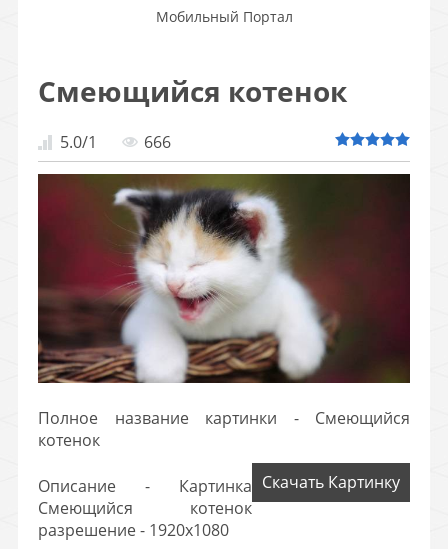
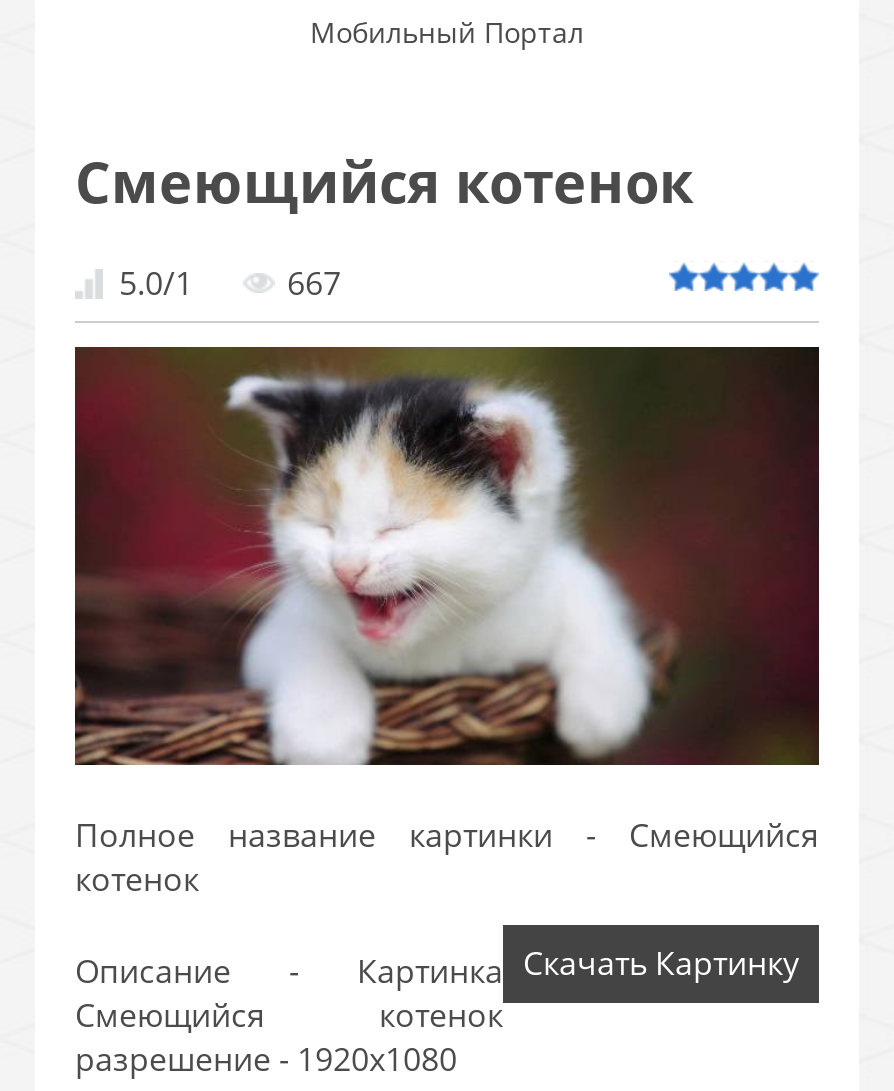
- 666
+ 667
